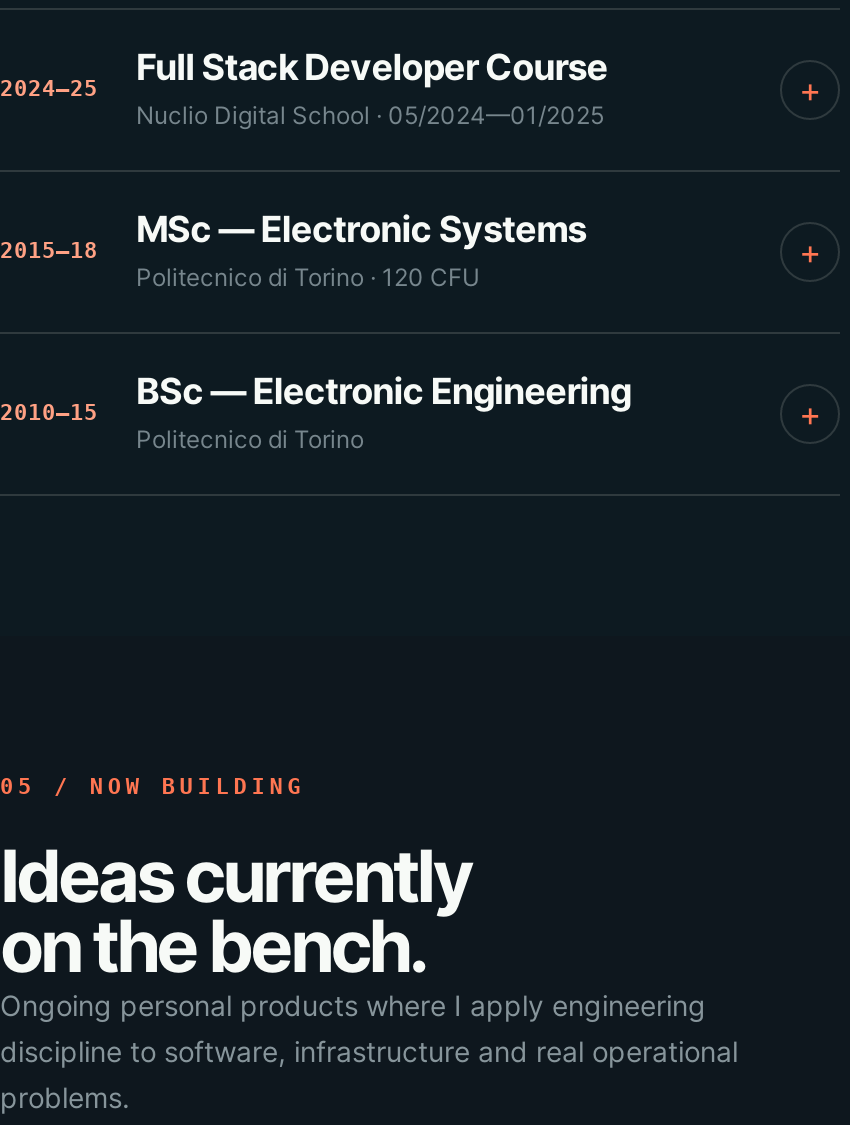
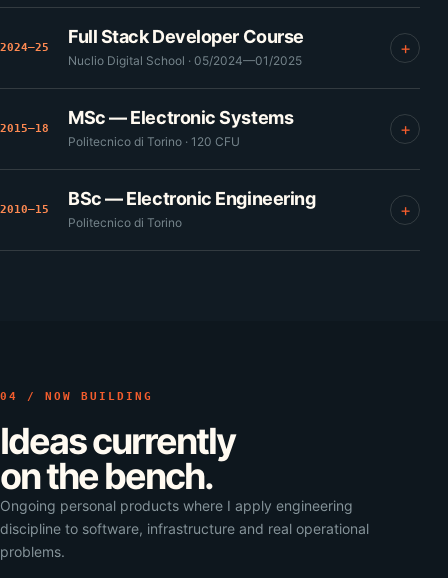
- 05 / NOW BUILDING
+ 04 / NOW BUILDING
